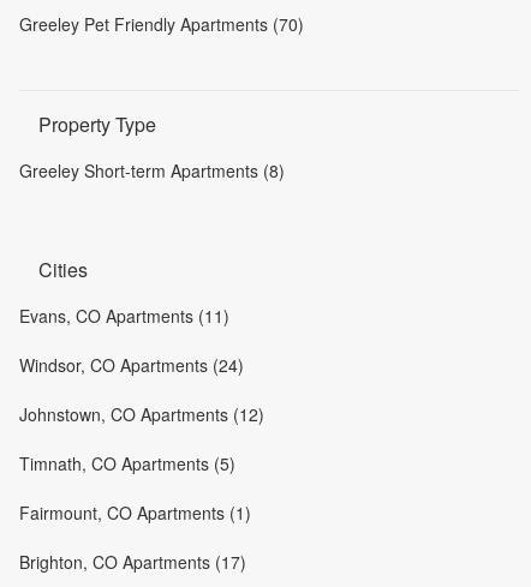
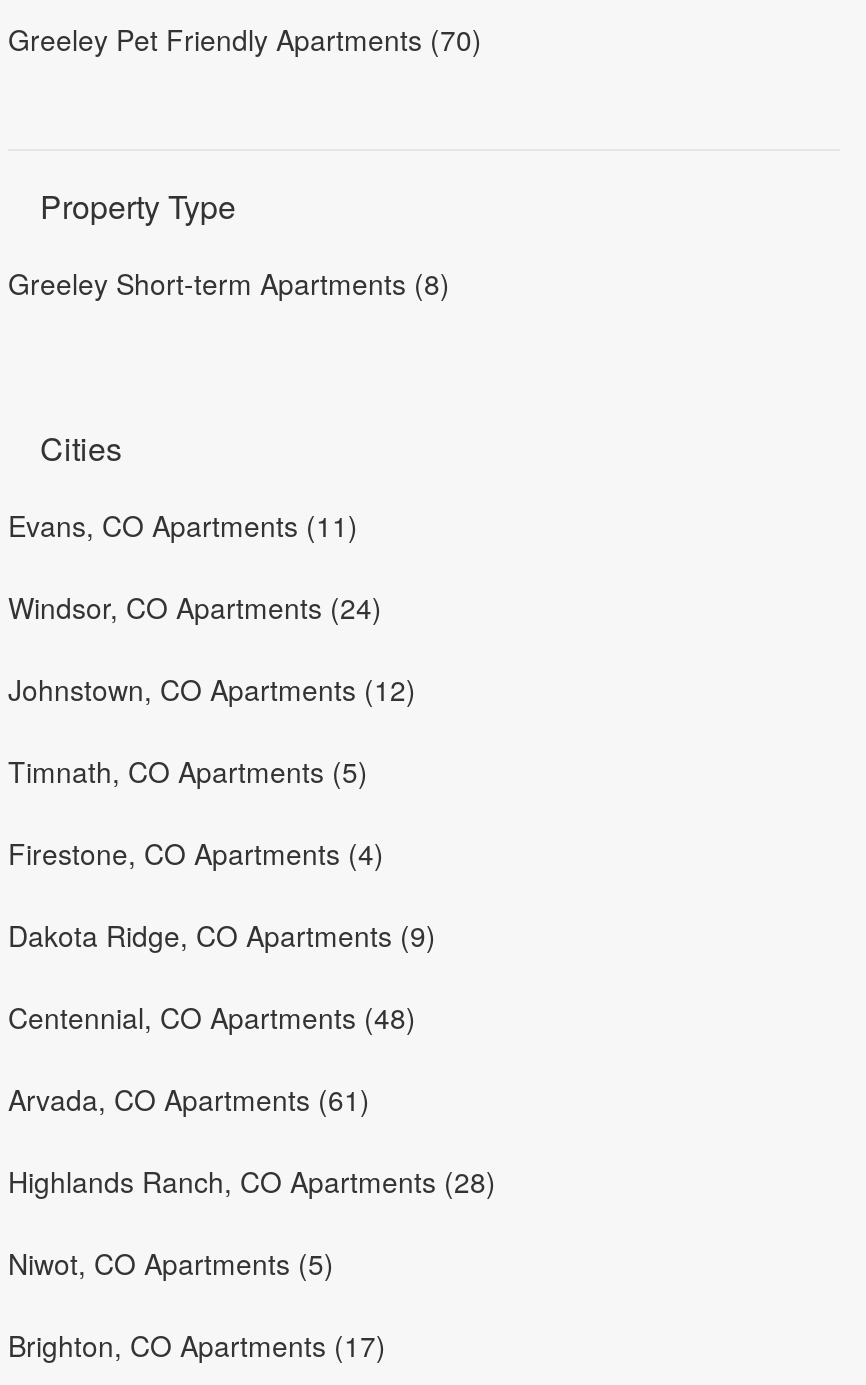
- Fairmount, CO Apartments (1)
+ Firestone, CO Apartments (4)
+ Dakota Ridge, CO Apartments (9)
+ Centennial, CO Apartments (48)
+ Arvada, CO Apartments (61)
+ Highlands Ranch, CO Apartments (28)
+ Niwot, CO Apartments (5)
